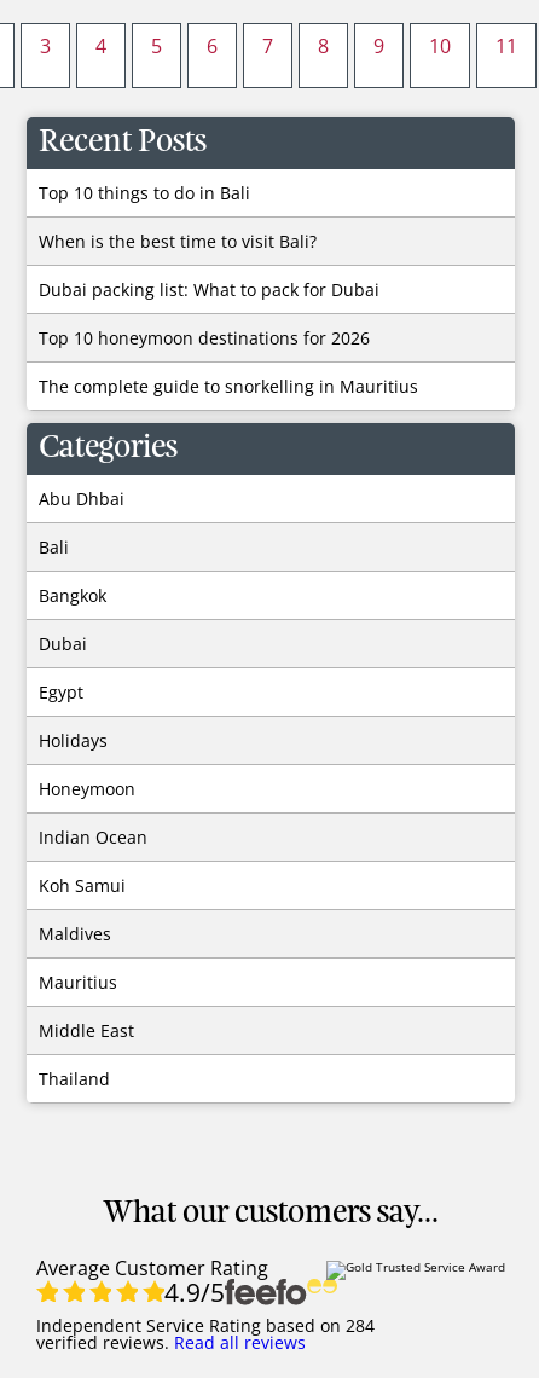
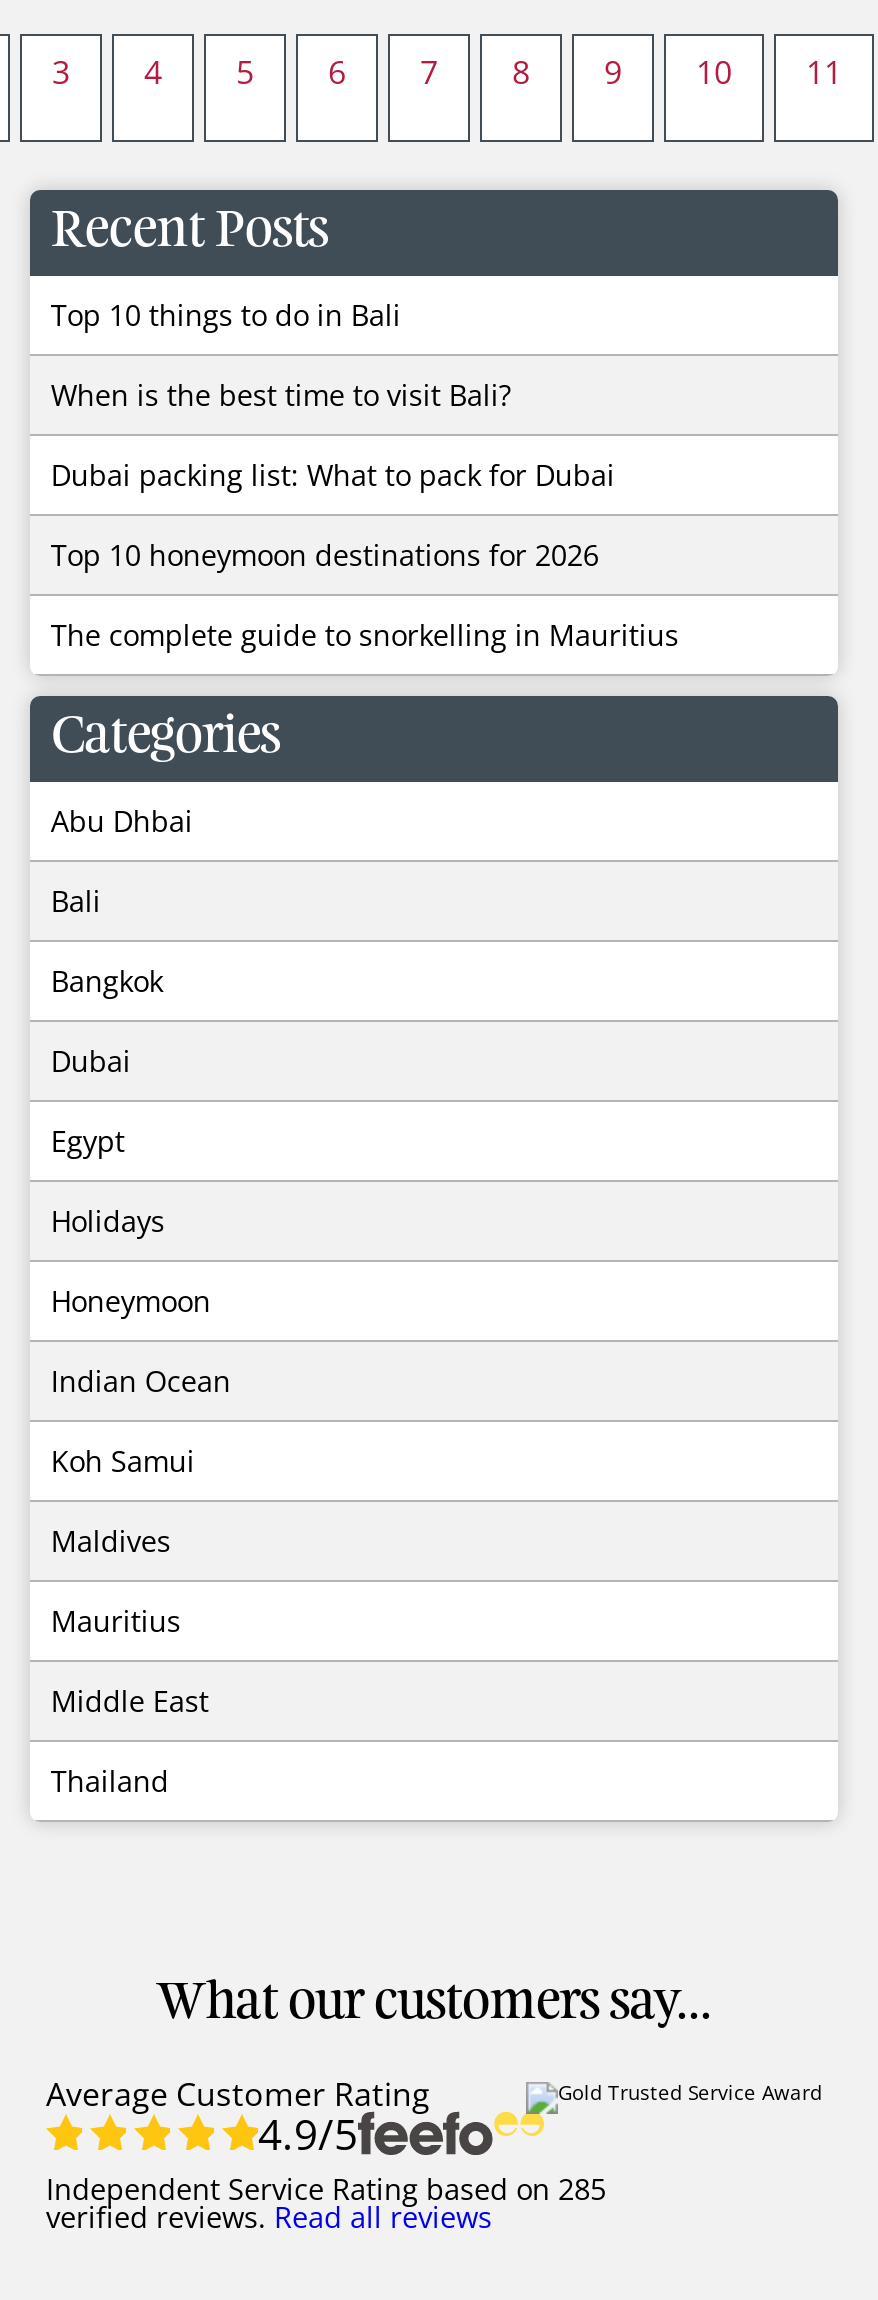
- Independent Service Rating based on 284
+ Independent Service Rating based on 285
